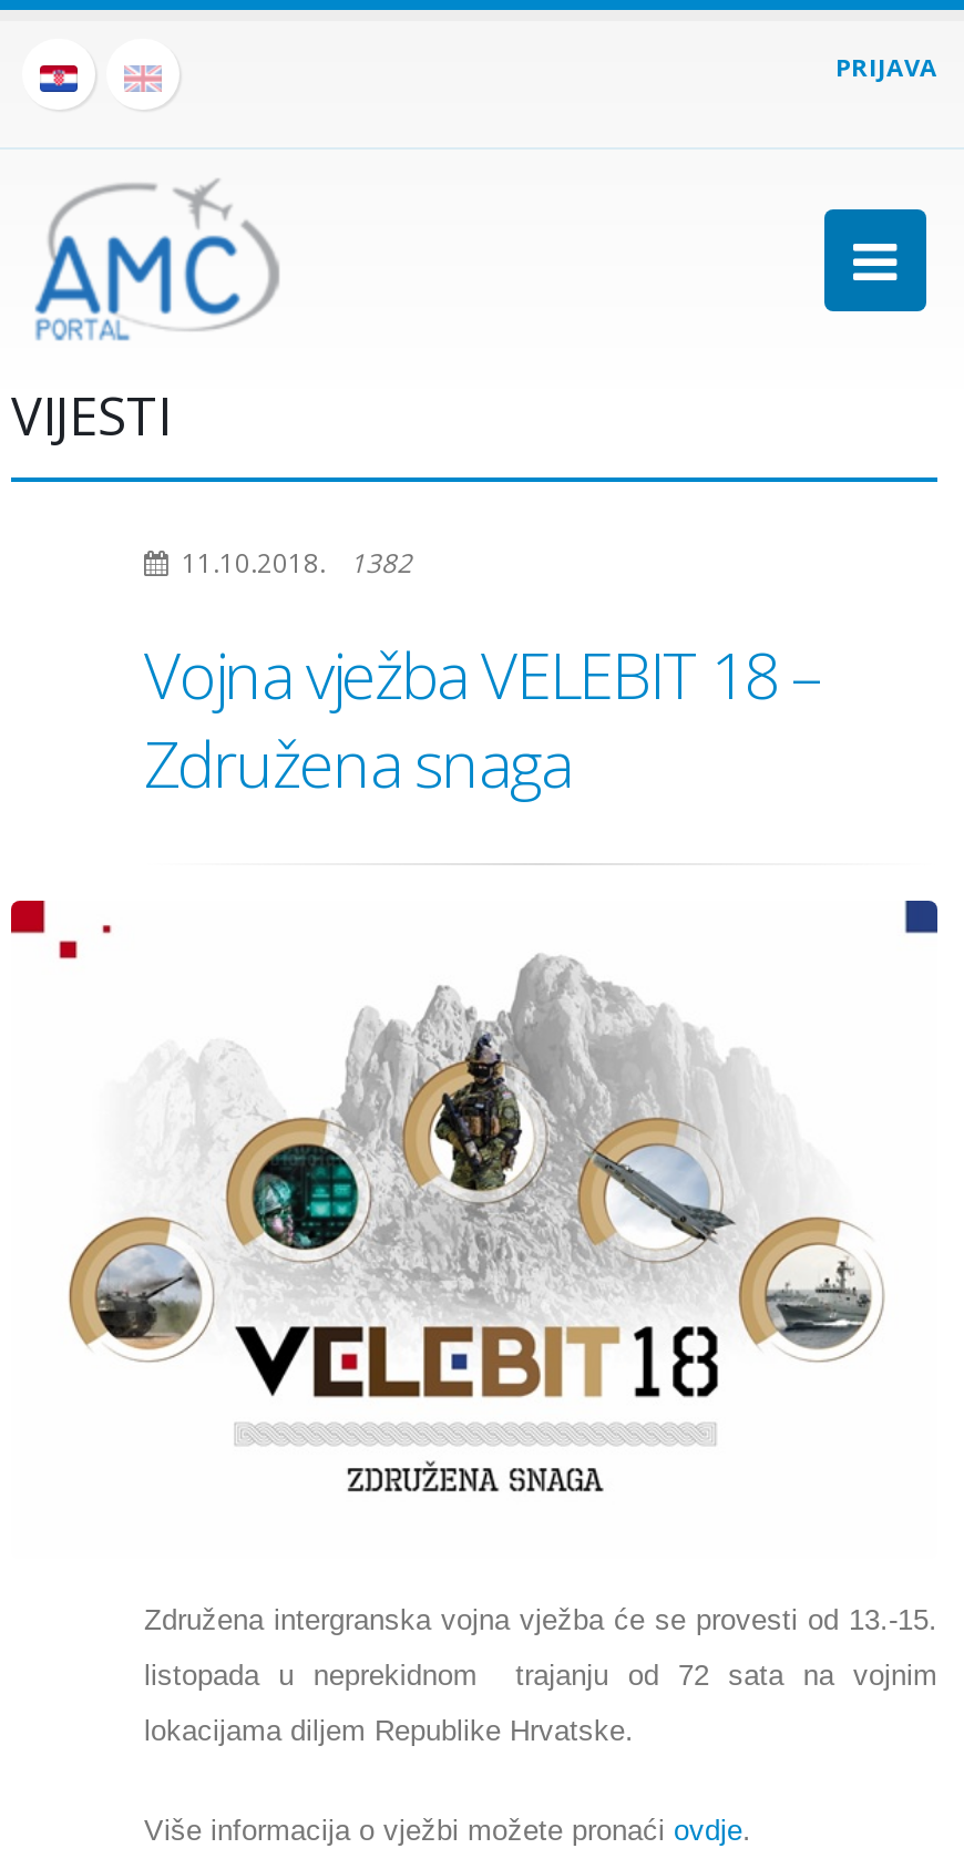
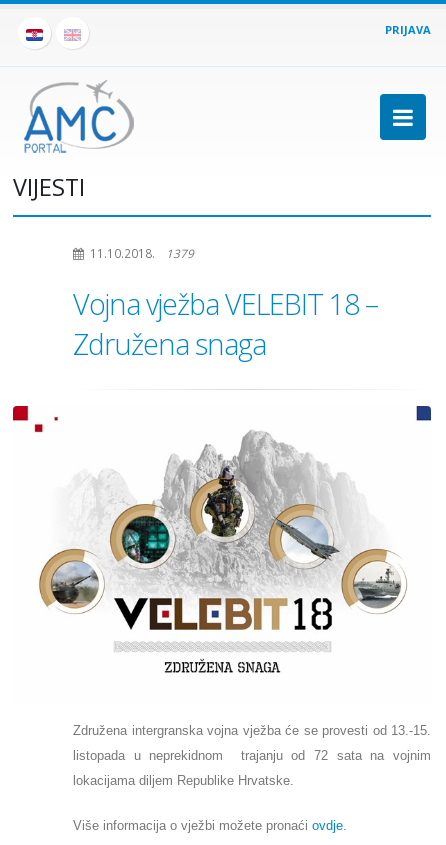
- 11.10.2018. 1382
+ 11.10.2018. 1379
